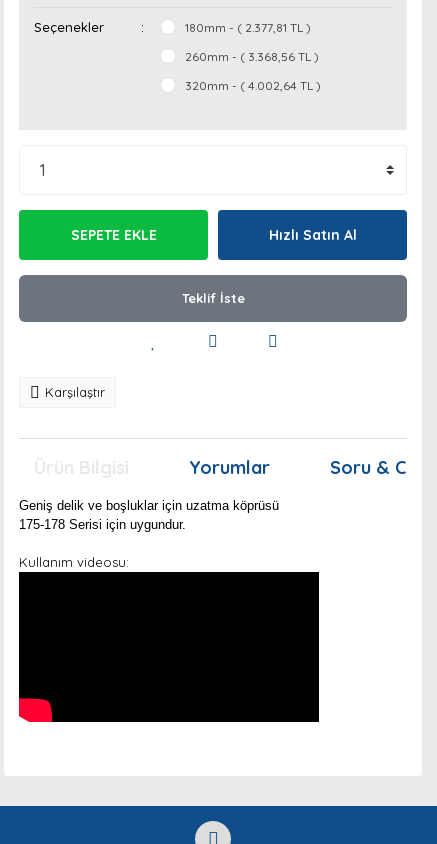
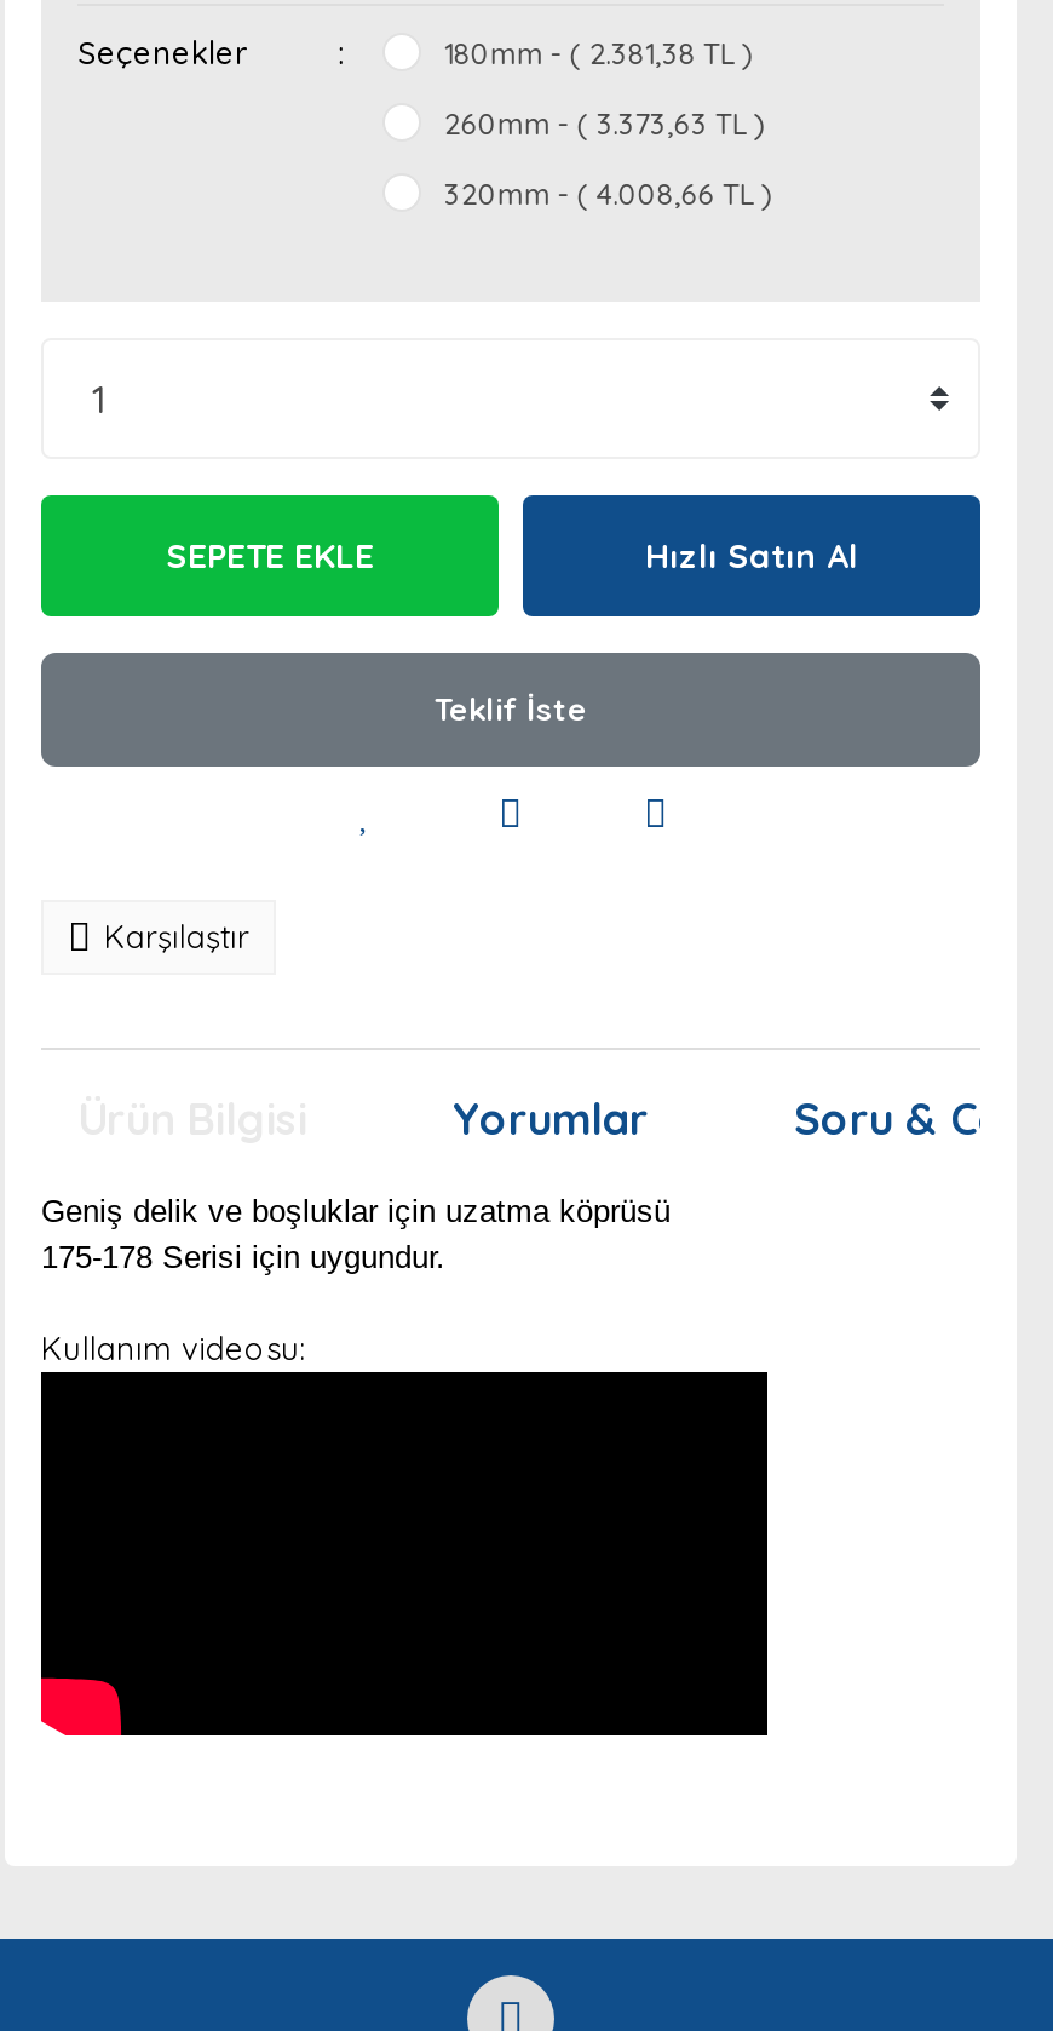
- 180mm - ( 2.377,81 TL )
+ 180mm - ( 2.381,38 TL )

- 260mm - ( 3.368,56 TL )
+ 260mm - ( 3.373,63 TL )

- 320mm - ( 4.002,64 TL )
+ 320mm - ( 4.008,66 TL )
